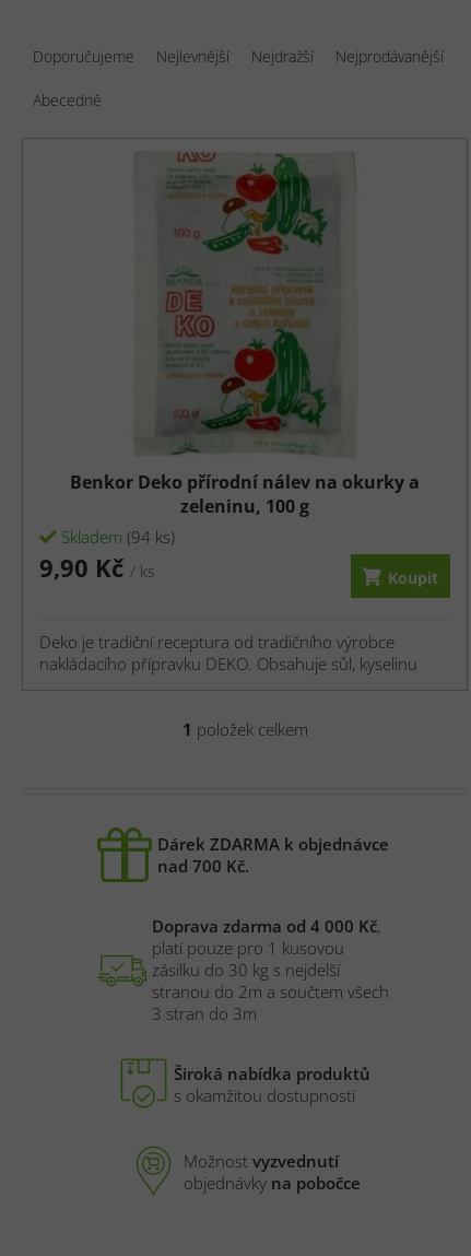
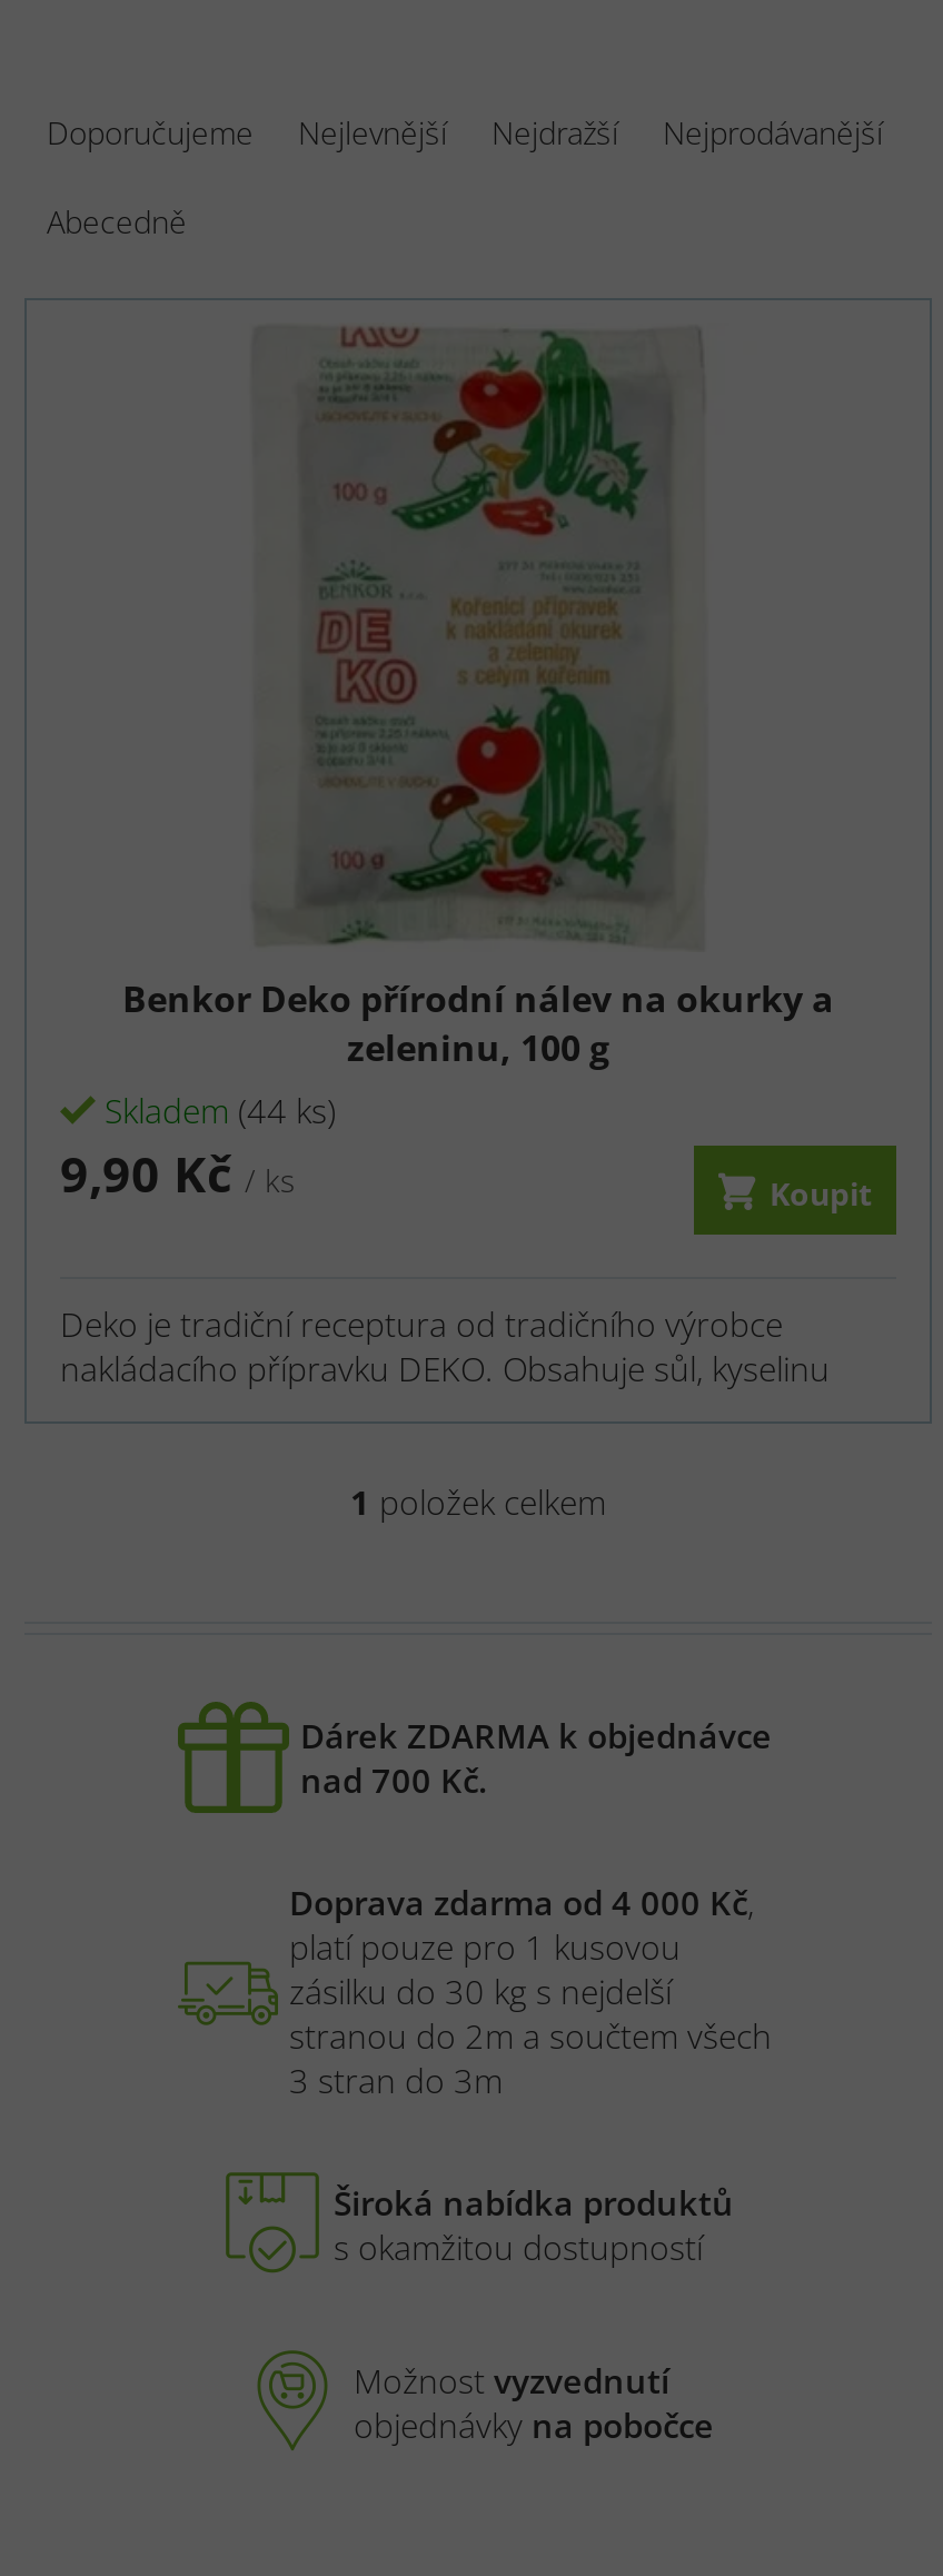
- Skladem (94 ks)
+ Skladem (44 ks)
